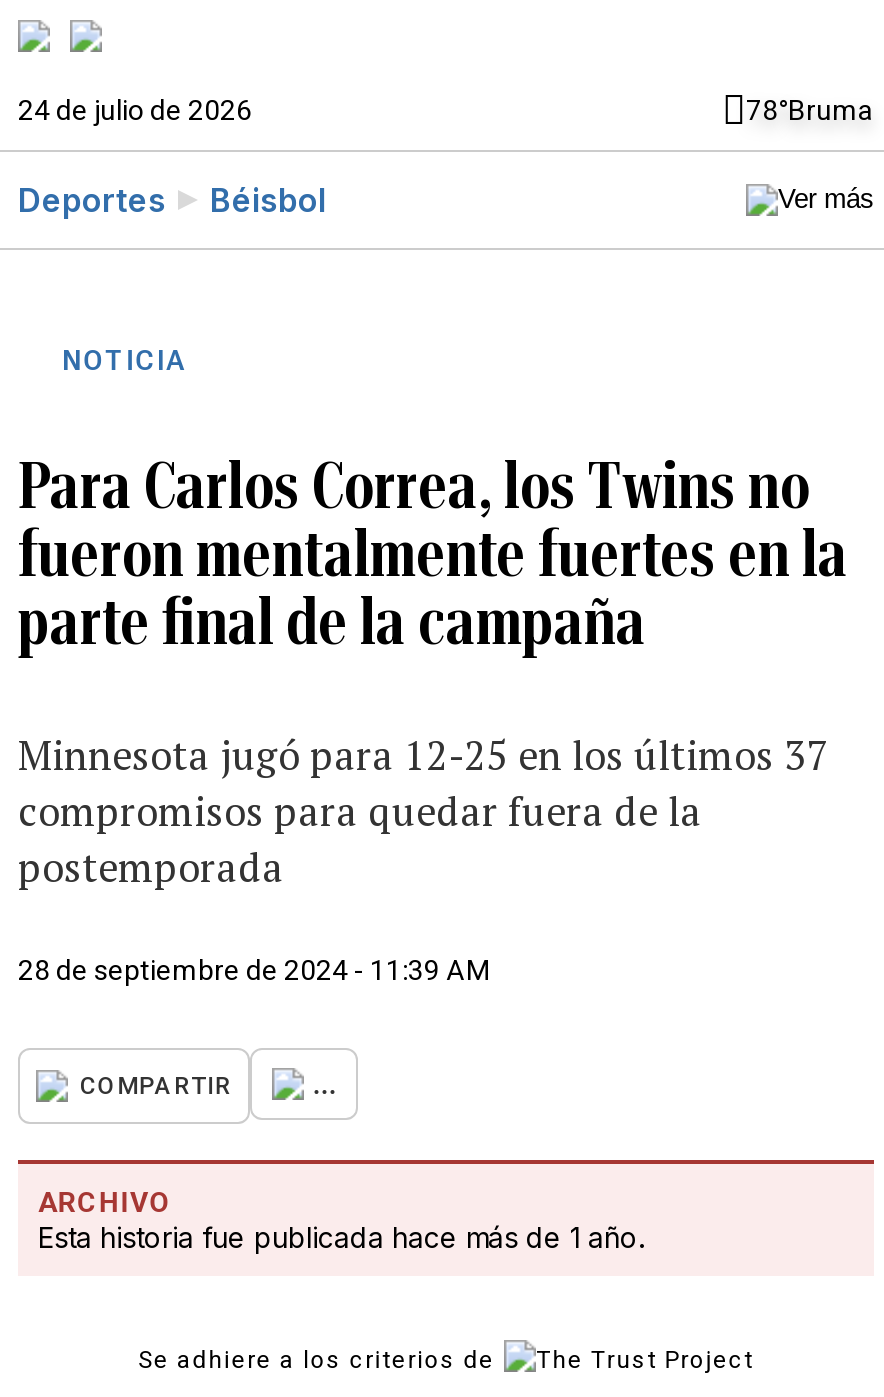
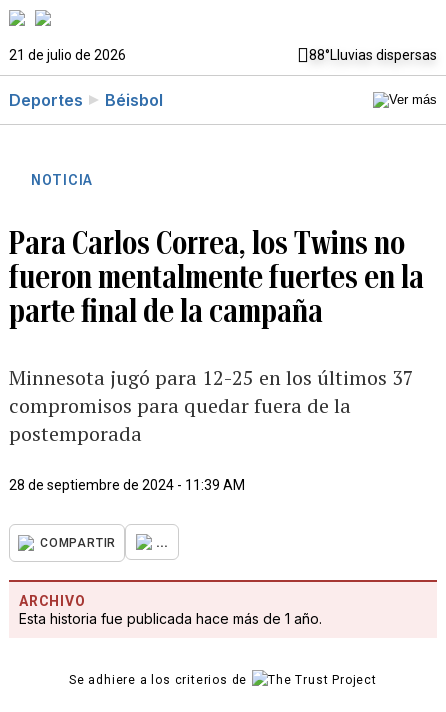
- 24 de julio de 2026
- 78°Bruma
+ 21 de julio de 2026
+ 88°Lluvias dispersas
